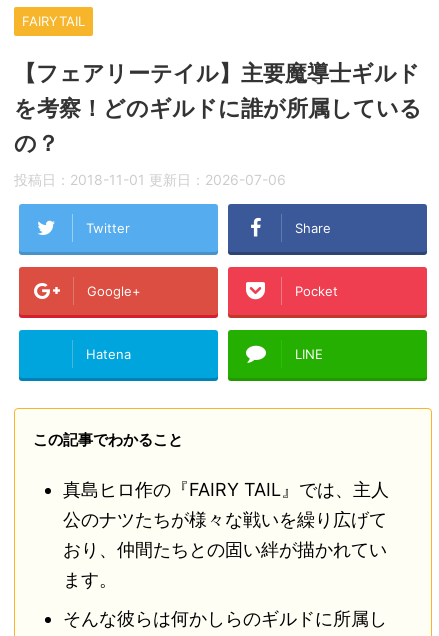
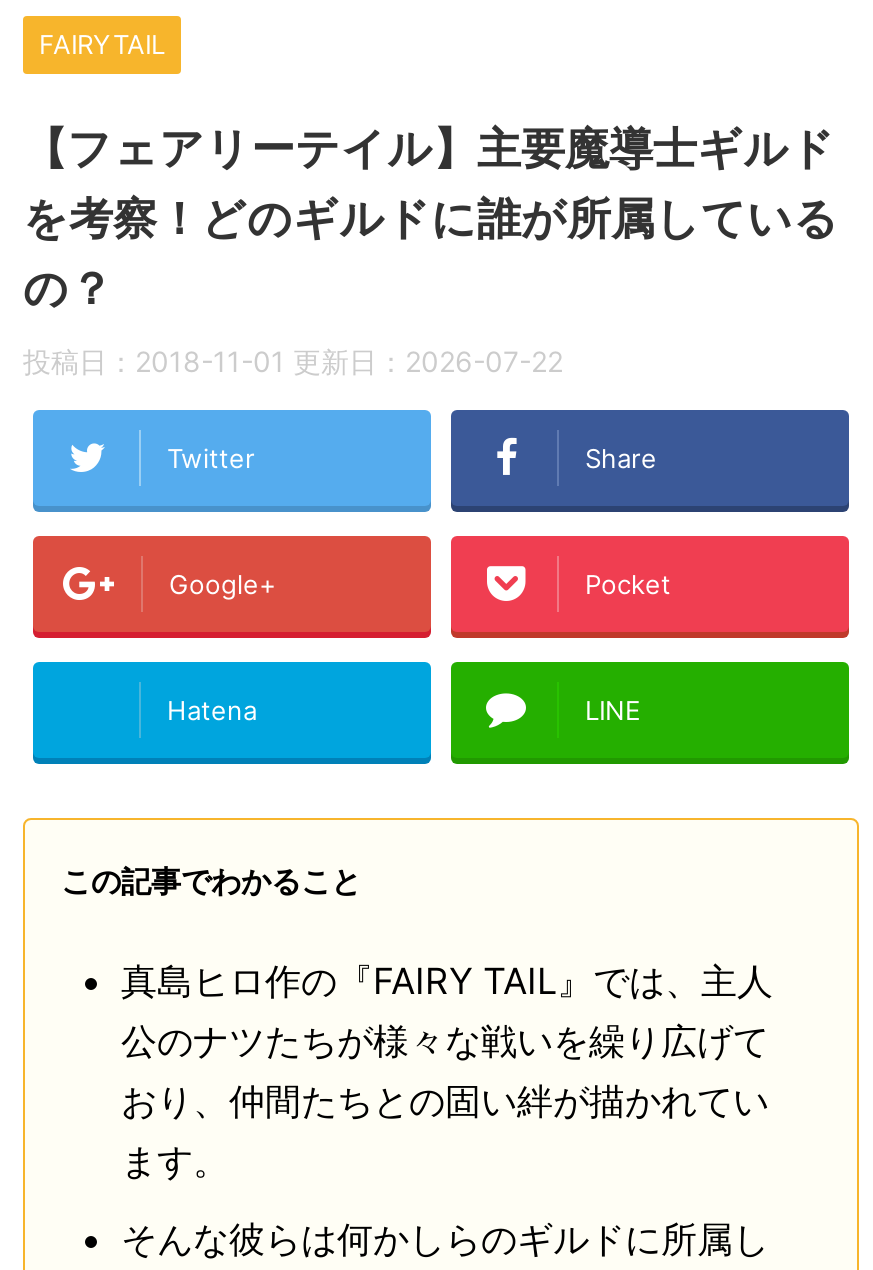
- 投稿日：2018-11-01 更新日：2026-07-06
+ 投稿日：2018-11-01 更新日：2026-07-22
